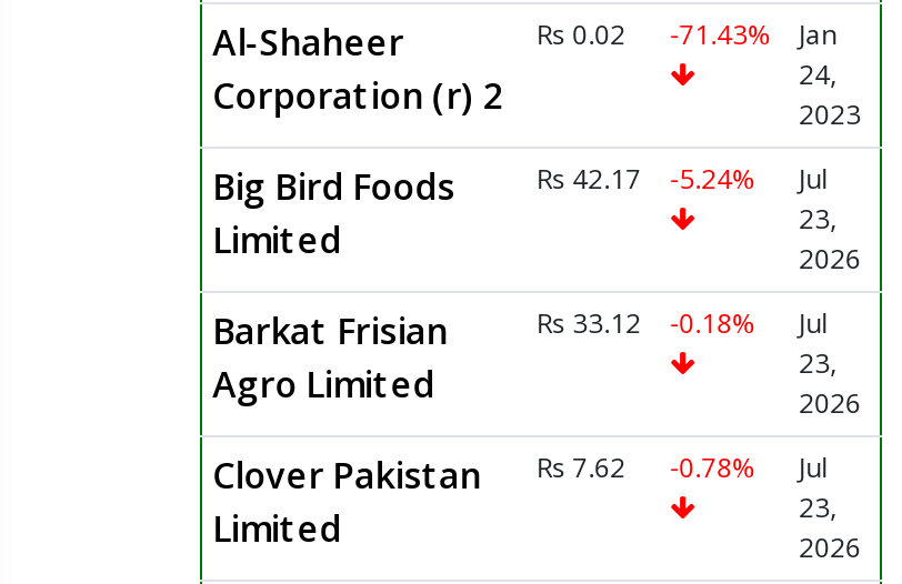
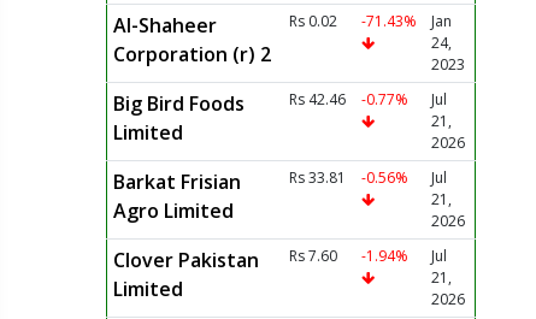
- Rs 42.17
+ Rs 42.46

- -5.24%
+ -0.77%

- 23,
+ 21,

- Rs 33.12
+ Rs 33.81

- -0.18%
+ -0.56%

- 23,
+ 21,

- Rs 7.62
+ Rs 7.60

- -0.78%
+ -1.94%

- 23,
+ 21,
